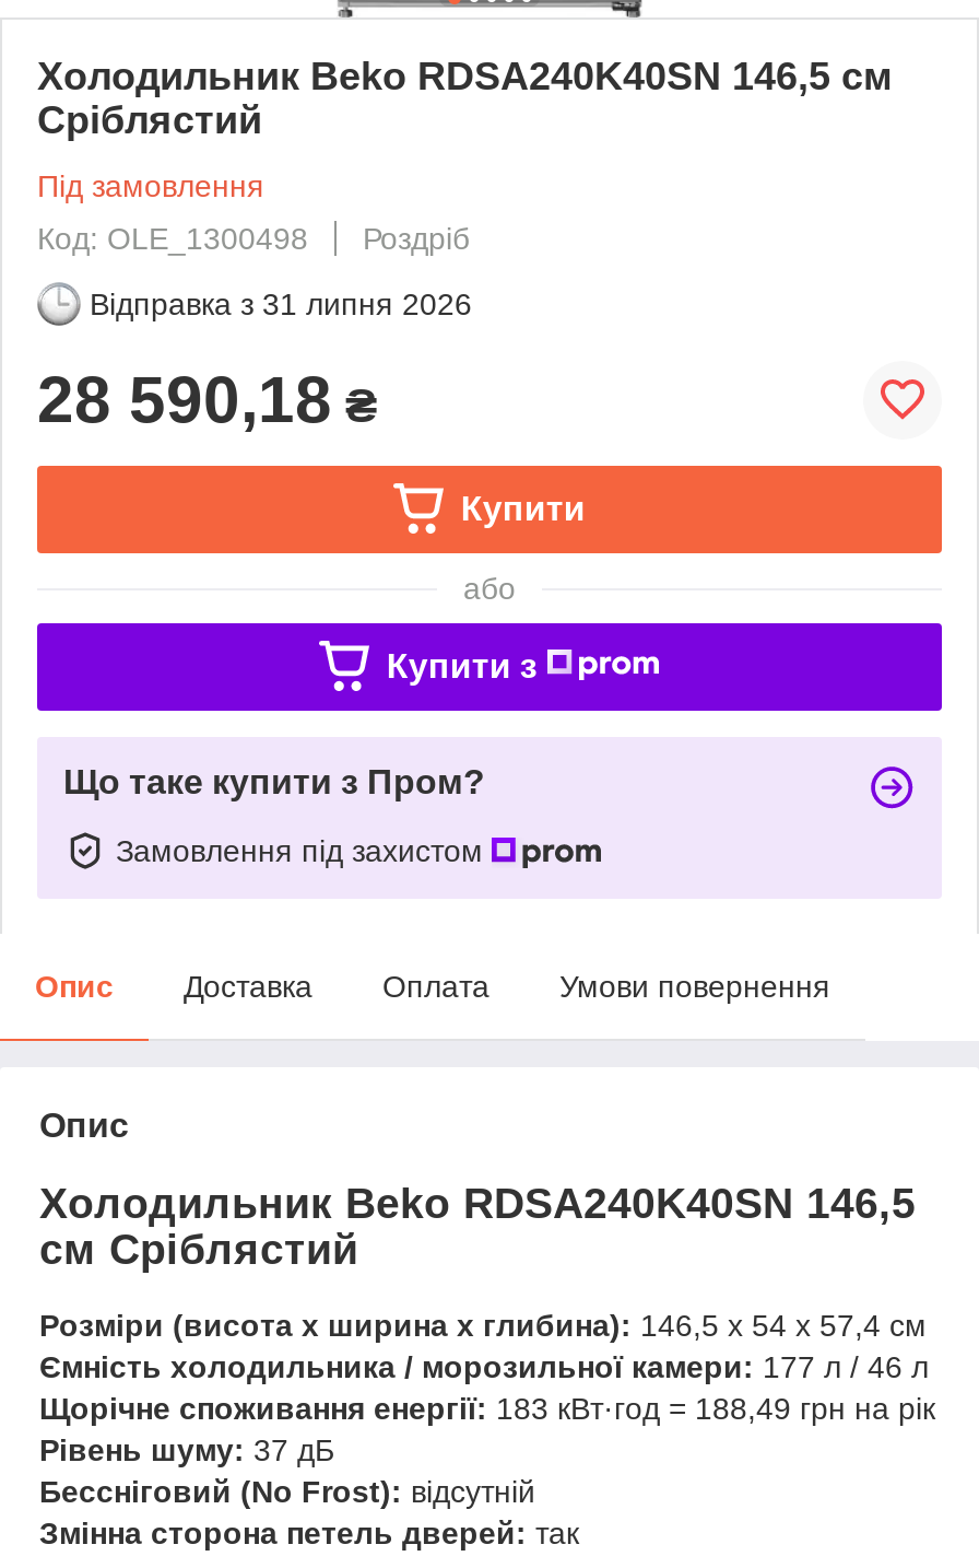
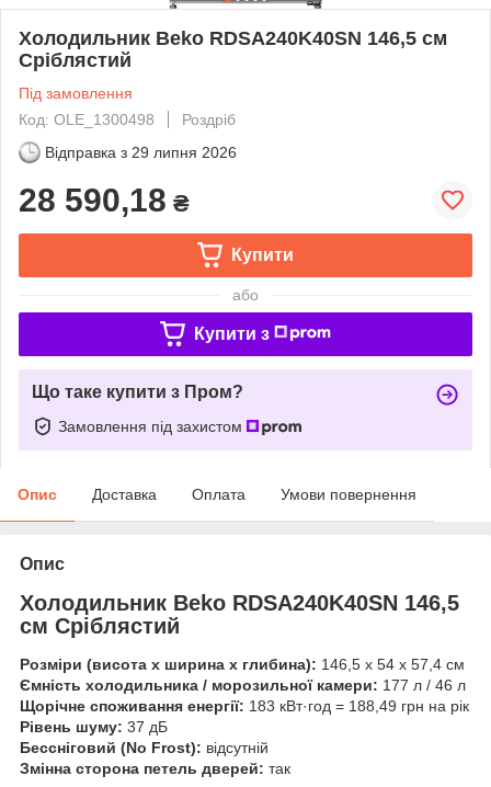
- Відправка з 31 липня 2026
+ Відправка з 29 липня 2026
